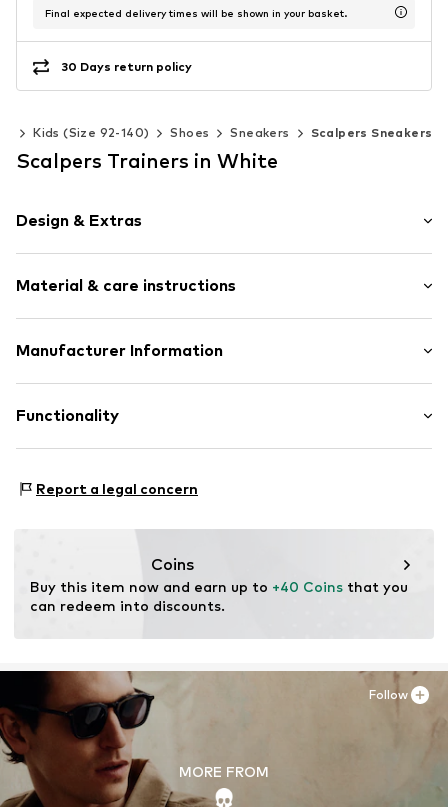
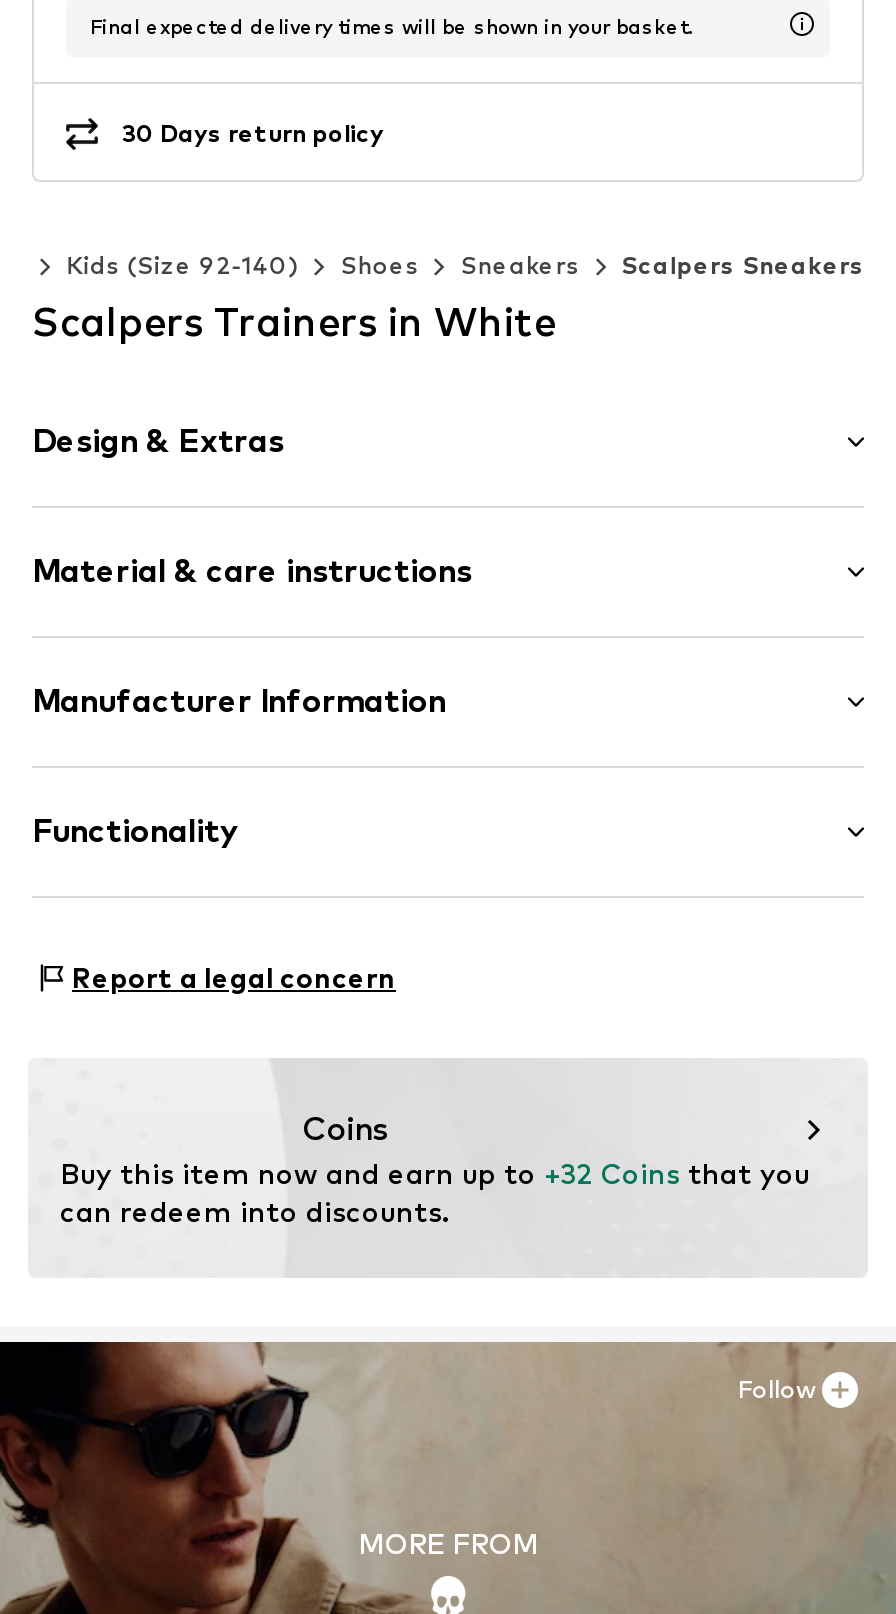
- Buy this item now and earn up to +40 Coins that you
+ Buy this item now and earn up to +32 Coins that you
